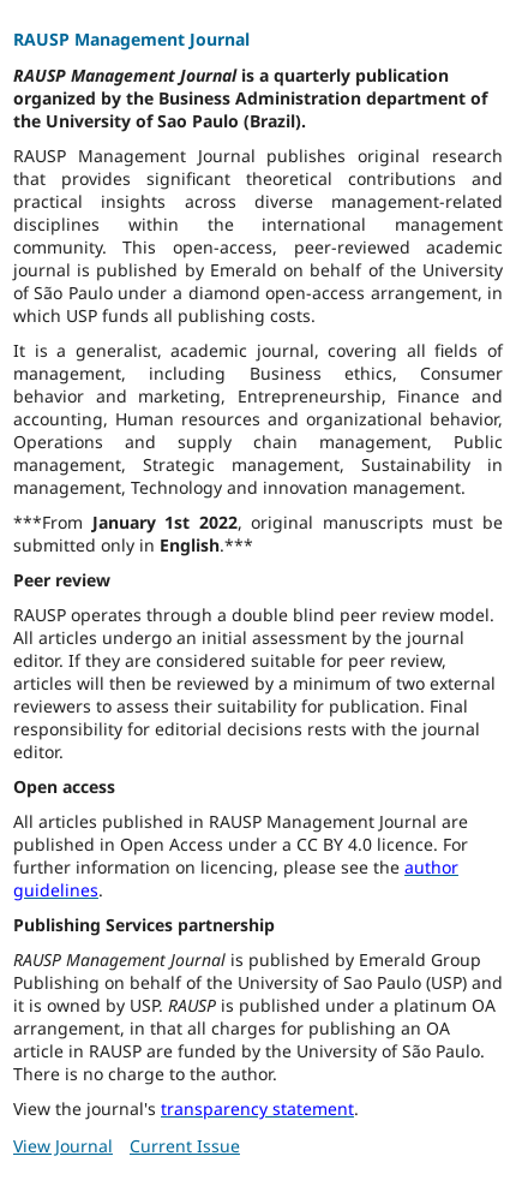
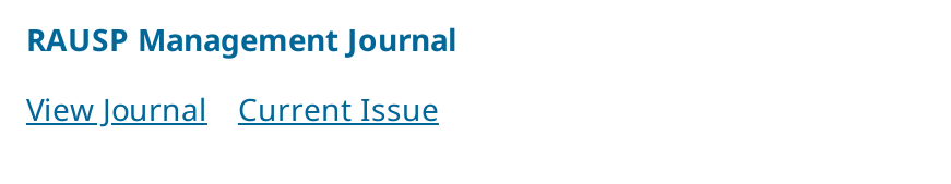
- RAUSP Management Journal is a quarterly publication
- organized by the Business Administration department of
- the University of Sao Paulo (Brazil).
- RAUSP Management Journal publishes original research
- that provides significant theoretical contributions and
- practical insights across diverse management-related
- disciplines within the international management
- community. This open-access, peer-reviewed academic
- journal is published by Emerald on behalf of the University
- of São Paulo under a diamond open-access arrangement, in
- which USP funds all publishing costs.
- It is a generalist, academic journal, covering all fields of
- management, including Business ethics, Consumer
- behavior and marketing, Entrepreneurship, Finance and
- accounting, Human resources and organizational behavior,
- Operations and supply chain management, Public
- management, Strategic management, Sustainability in
- management, Technology and innovation management.
- ***From January 1st 2022, original manuscripts must be
- submitted only in English.***
- Peer review
- RAUSP operates through a double blind peer review model.
- All articles undergo an initial assessment by the journal
- editor. If they are considered suitable for peer review,
- articles will then be reviewed by a minimum of two external
- reviewers to assess their suitability for publication. Final
- responsibility for editorial decisions rests with the journal
- editor.
- Open access
- All articles published in RAUSP Management Journal are
- published in Open Access under a CC BY 4.0 licence. For
- further information on licencing, please see the author
- guidelines.
- Publishing Services partnership
- RAUSP Management Journal is published by Emerald Group
- Publishing on behalf of the University of Sao Paulo (USP) and
- it is owned by USP. RAUSP is published under a platinum OA
- arrangement, in that all charges for publishing an OA
- article in RAUSP are funded by the University of São Paulo.
- There is no charge to the author.
- View the journal's transparency statement.
